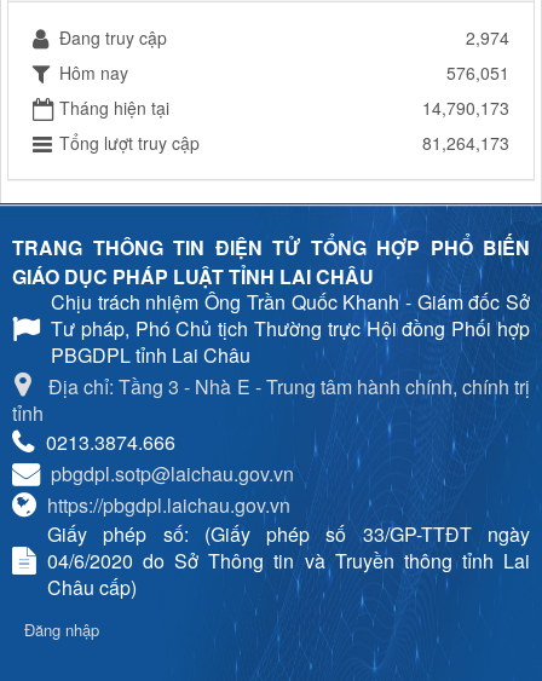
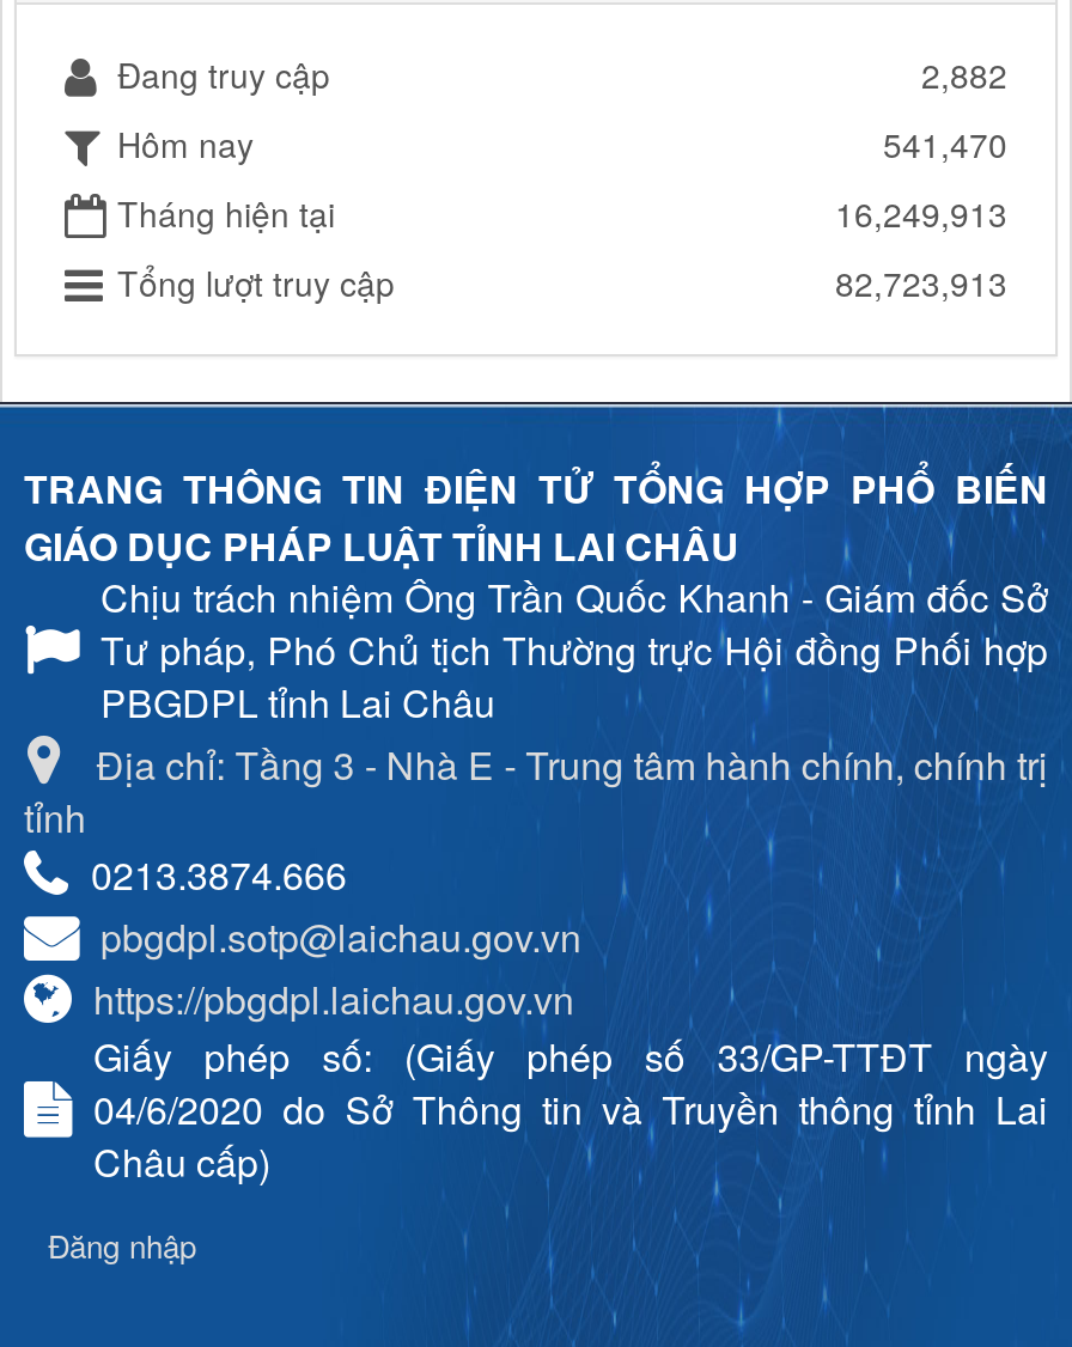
- 2,974
+ 2,882

- 576,051
+ 541,470

- 14,790,173
+ 16,249,913

- 81,264,173
+ 82,723,913
